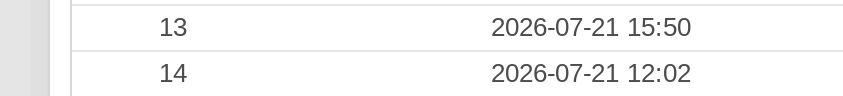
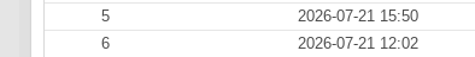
- 13
+ 5

- 14
+ 6
